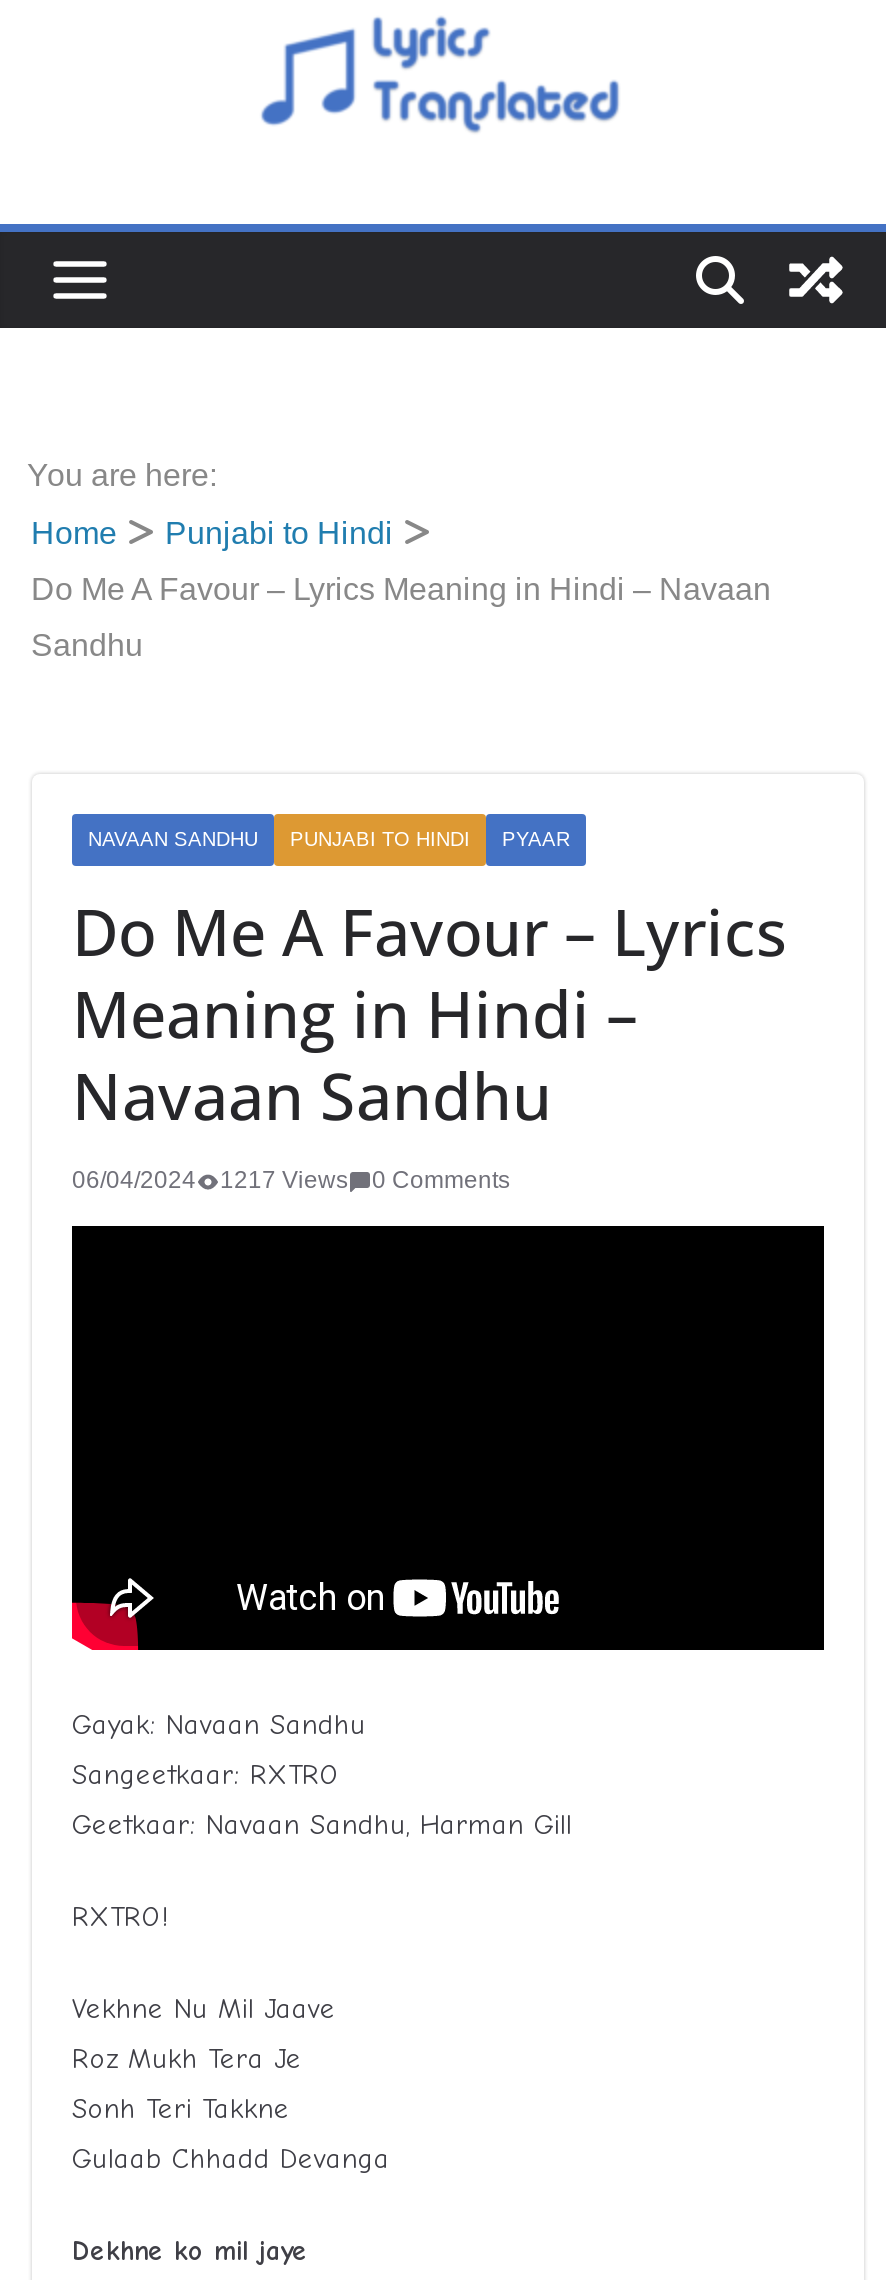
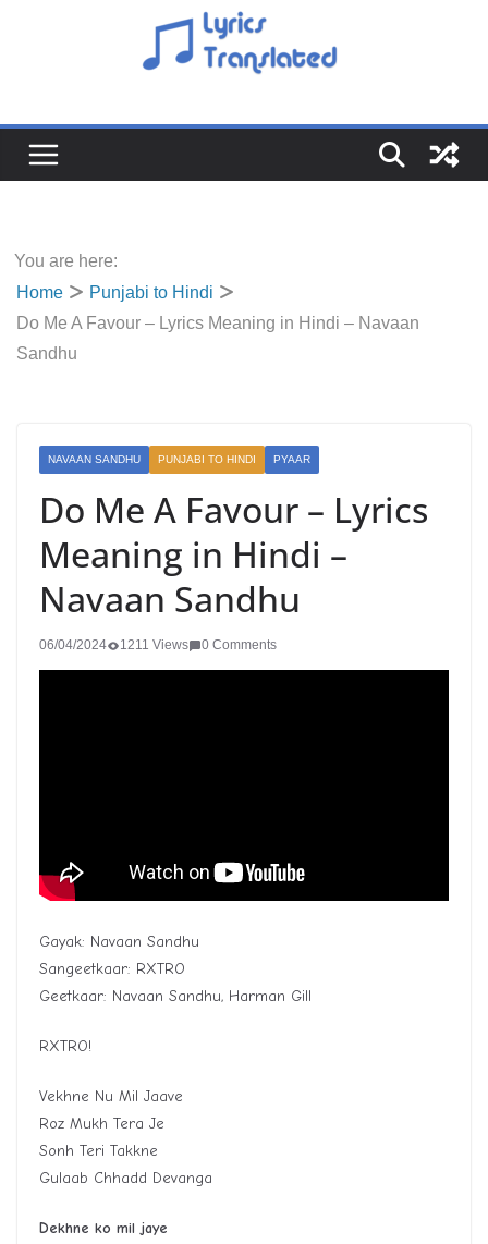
- 06/04/2024 1217 Views 0 Comments
+ 06/04/2024 1211 Views 0 Comments
